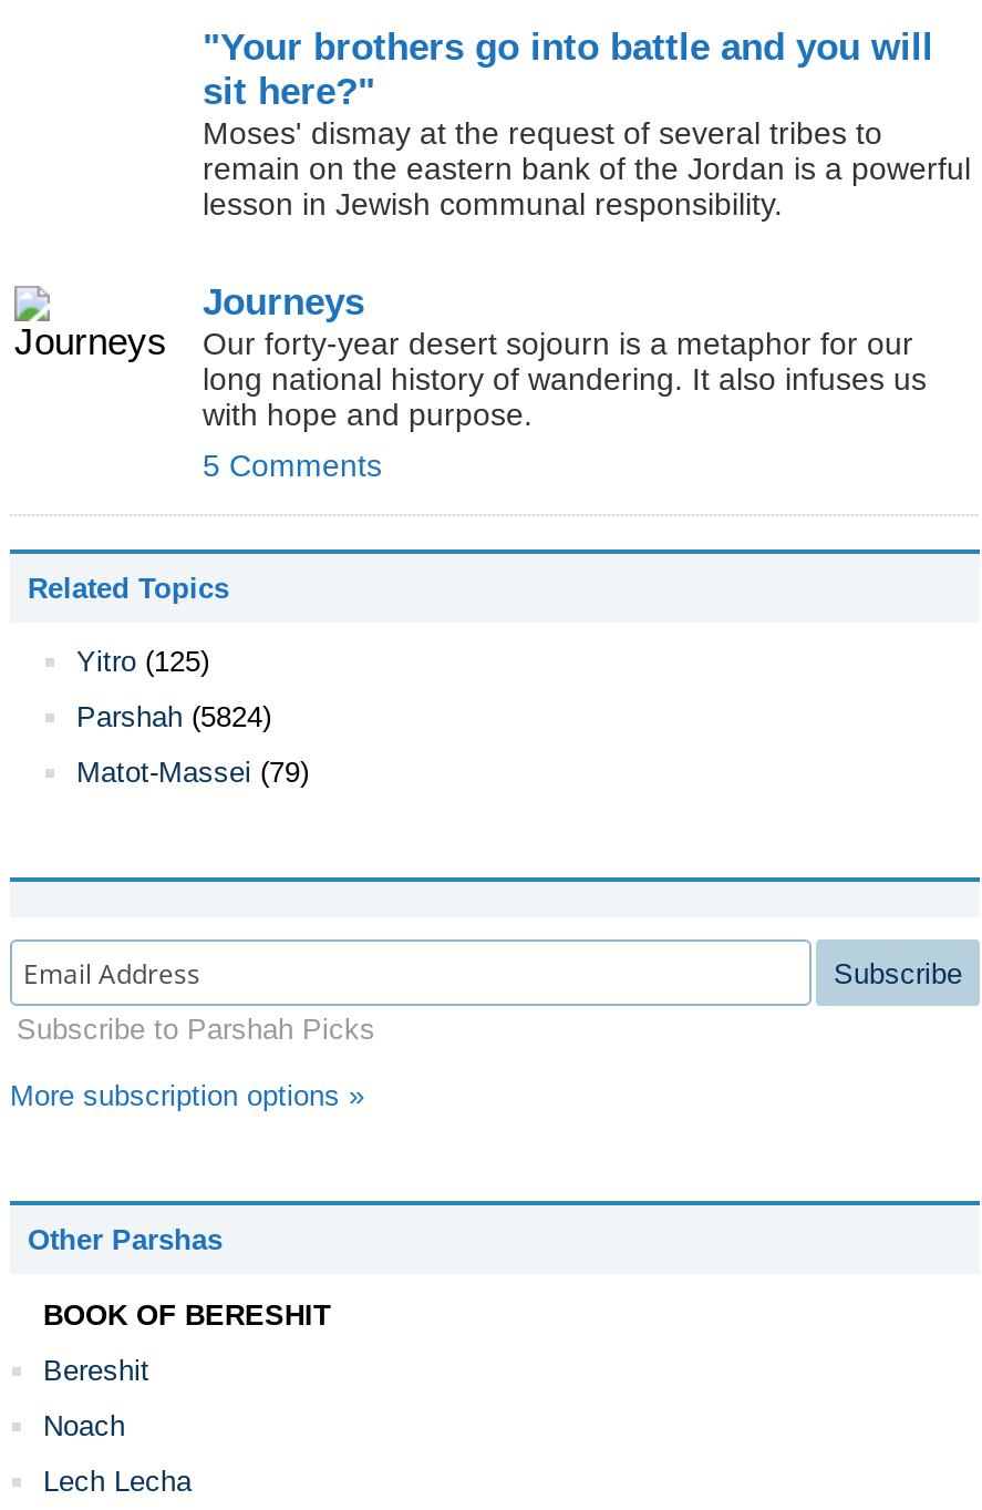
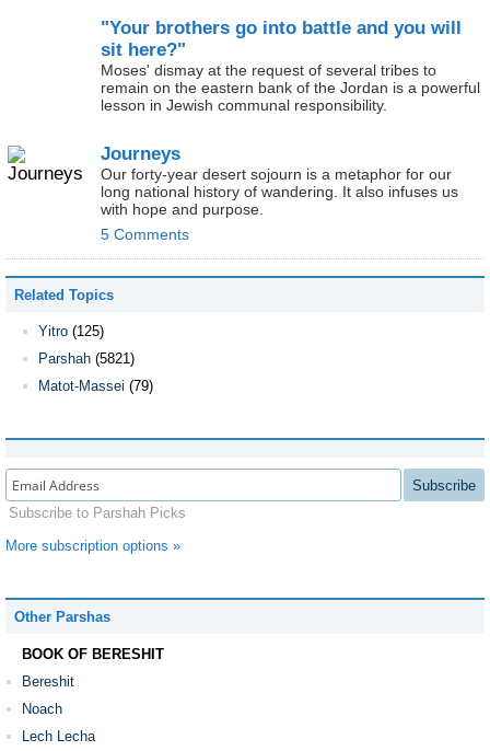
- Parshah (5824)
+ Parshah (5821)
